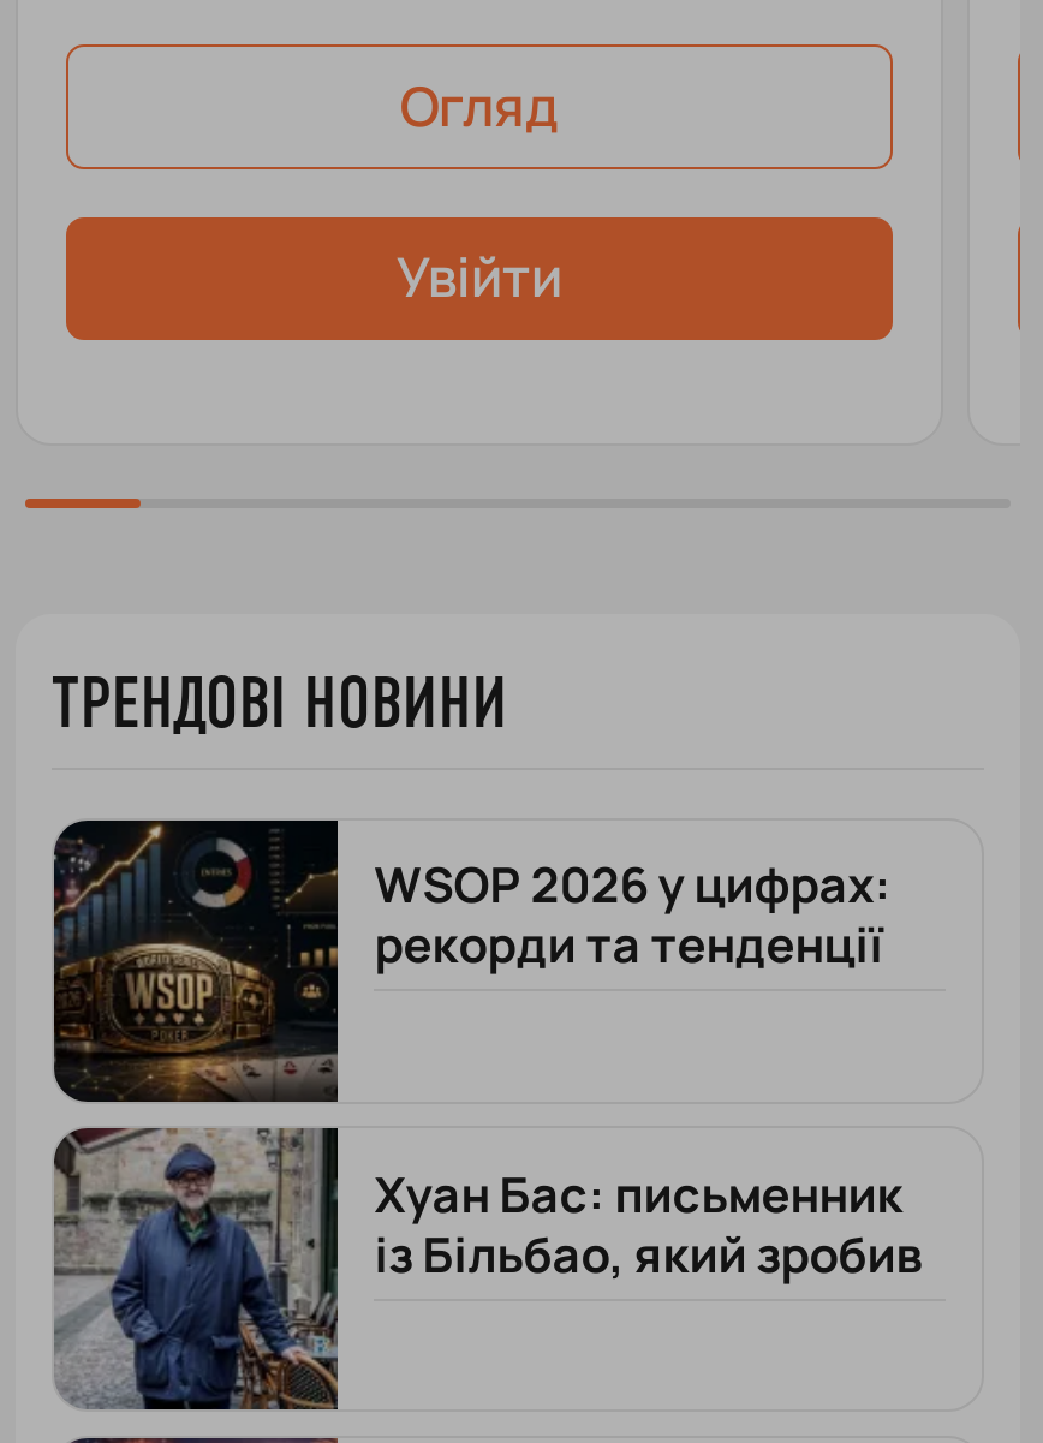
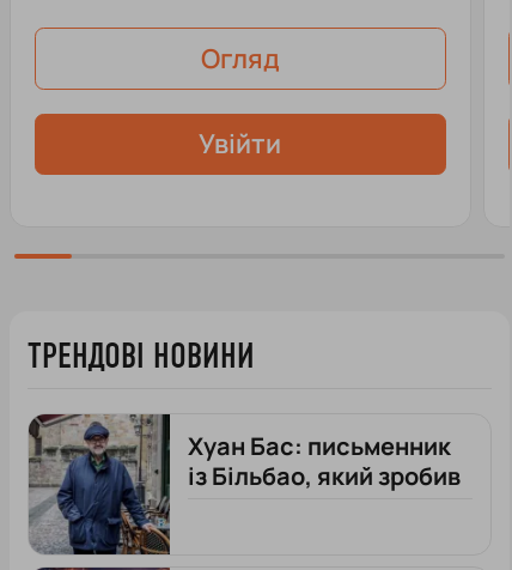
- [image]
- WSOP 2026 у цифрах:
- рекорди та тенденції
